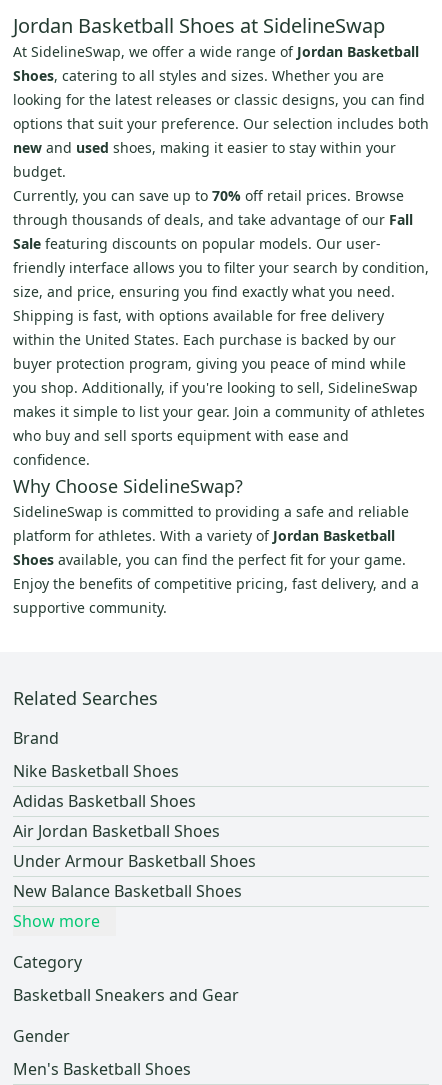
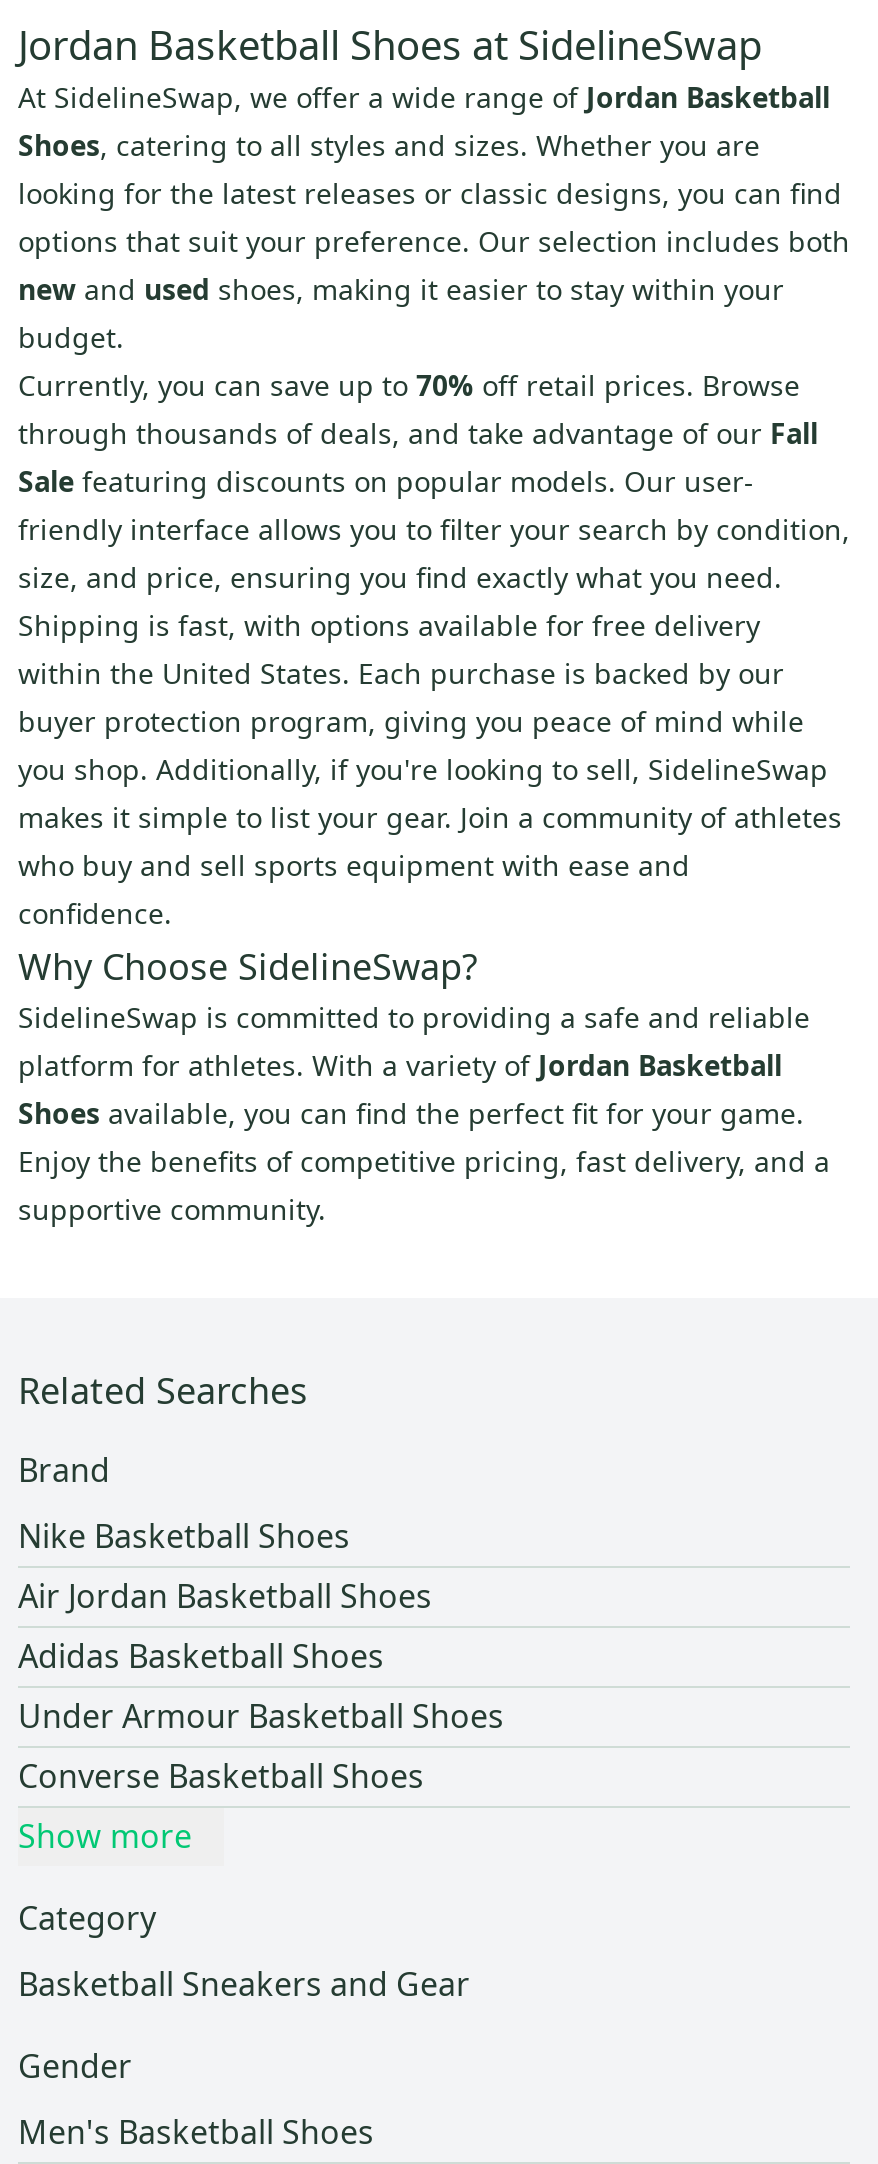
moved down: Adidas Basketball Shoes

moved up: Air Jordan Basketball Shoes

- New Balance Basketball Shoes
+ Converse Basketball Shoes
